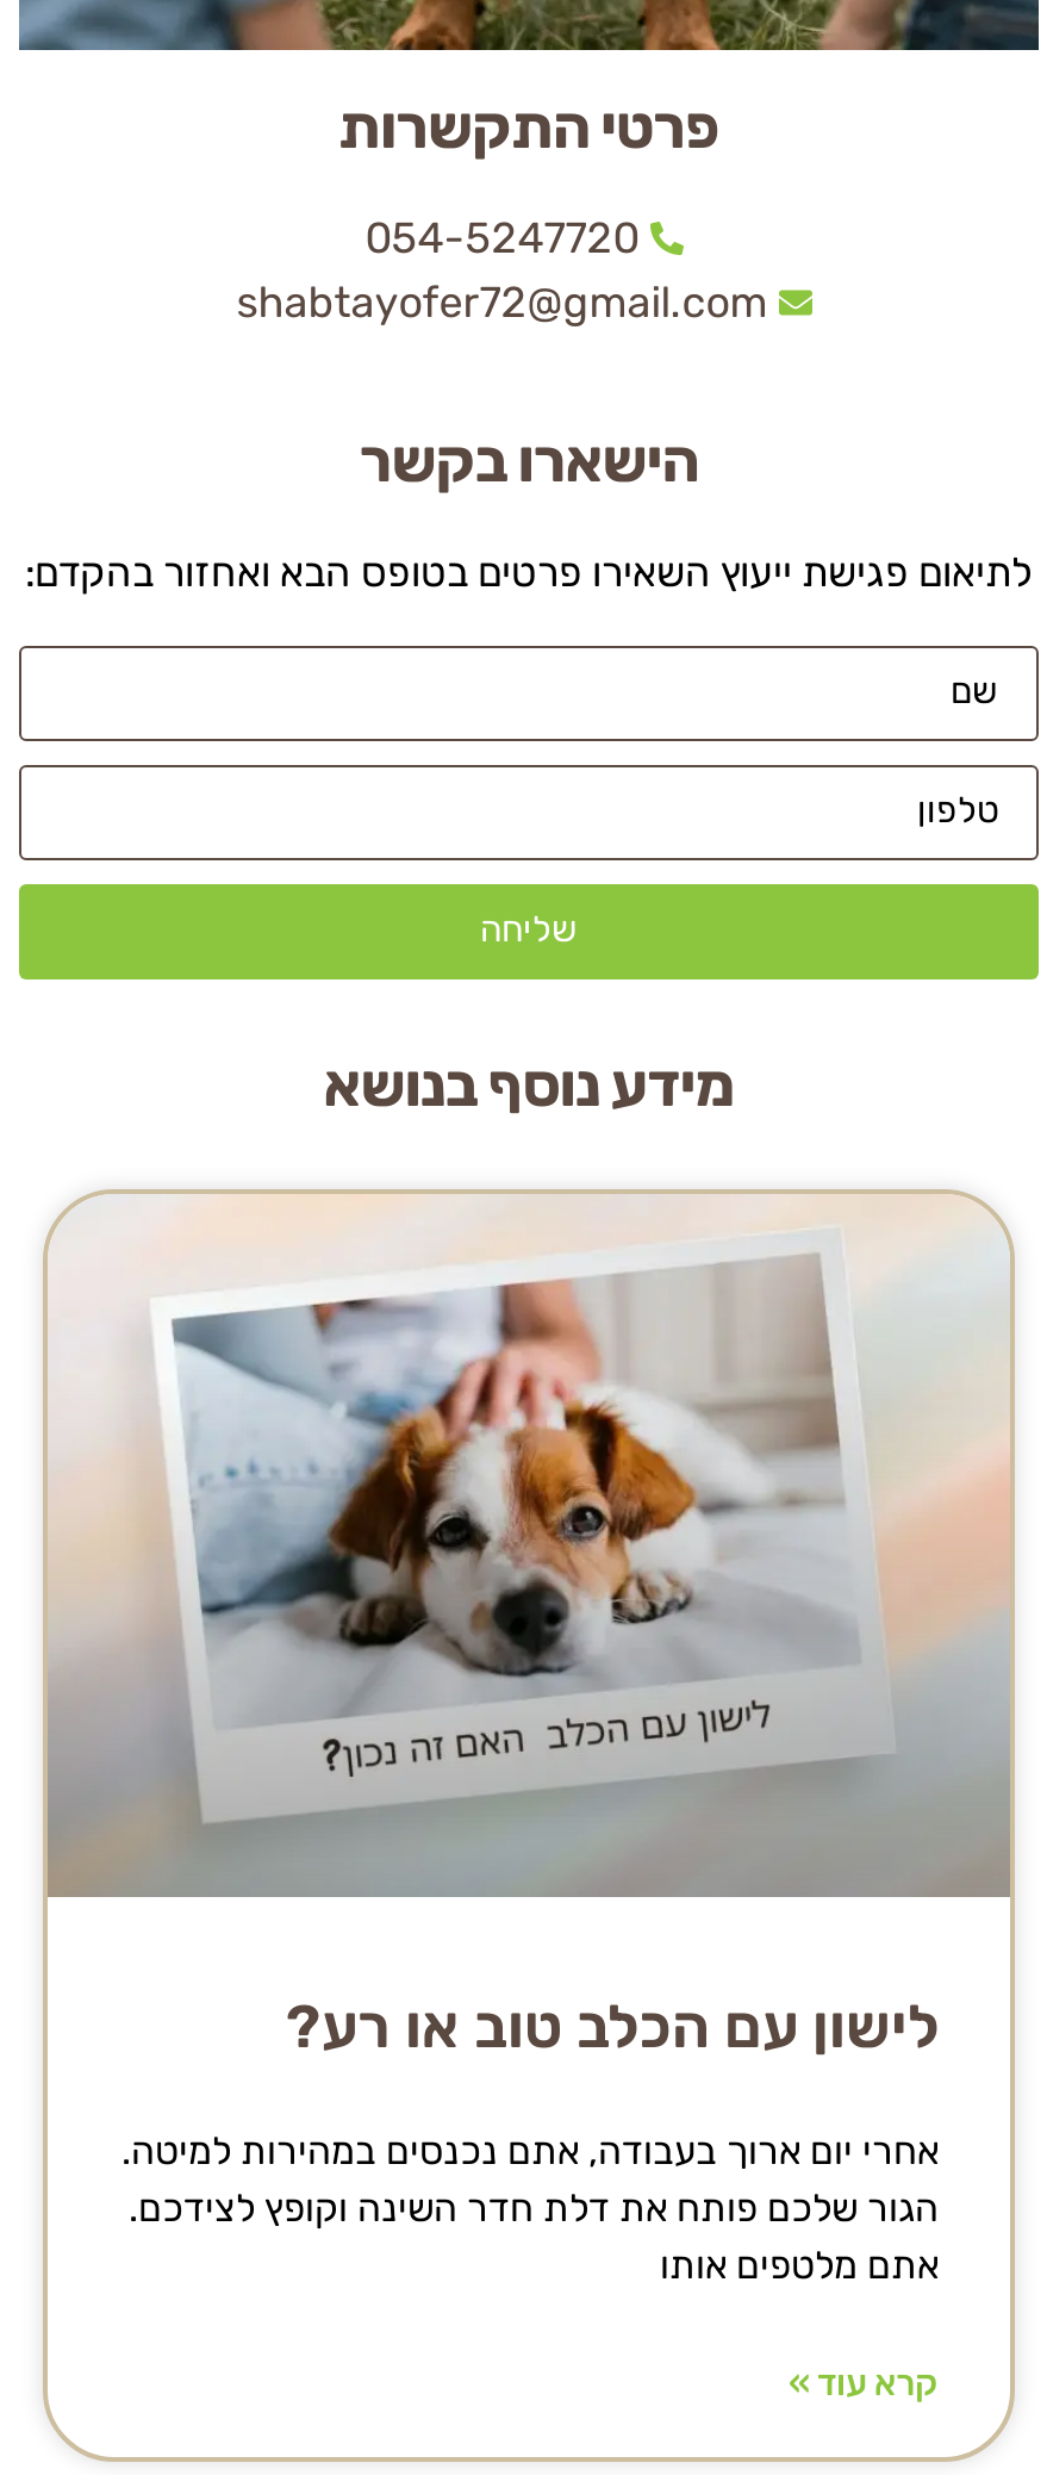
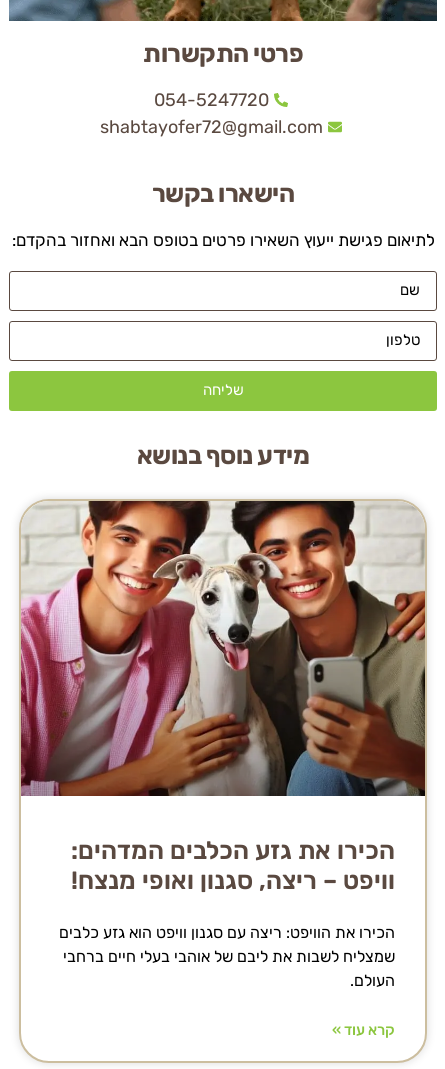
- [image]
- לישון עם הכלב טוב או רע?
+ [image]
+ הכירו את גזע הכלבים המדהים:
+ וויפט – ריצה, סגנון ואופי מנצח!

- אחרי יום ארוך בעבודה, אתם נכנסים במהירות למיטה.
- הגור שלכם פותח את דלת חדר השינה וקופץ לצידכם.
- אתם מלטפים אותו
+ הכירו את הוויפט: ריצה עם סגנון וויפט הוא גזע כלבים
+ שמצליח לשבות את ליבם של אוהבי בעלי חיים ברחבי
+ העולם.
